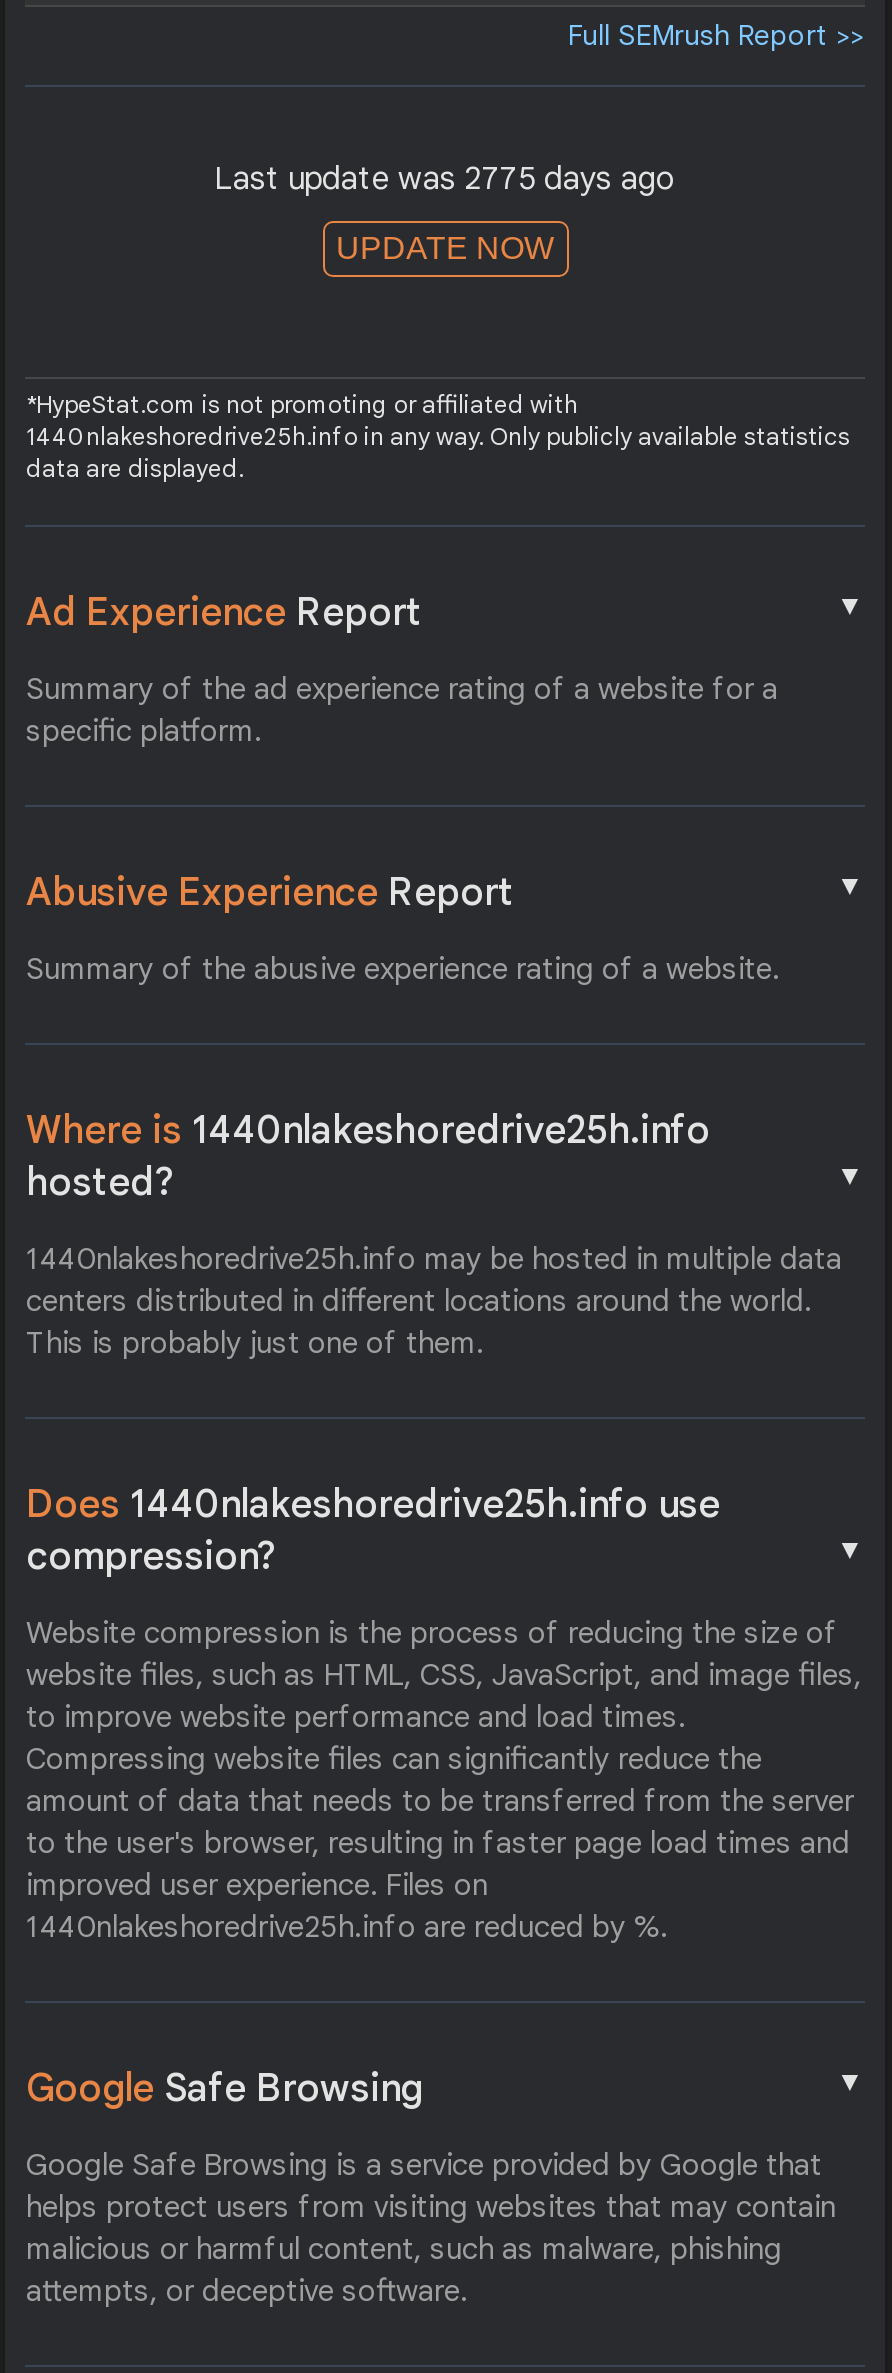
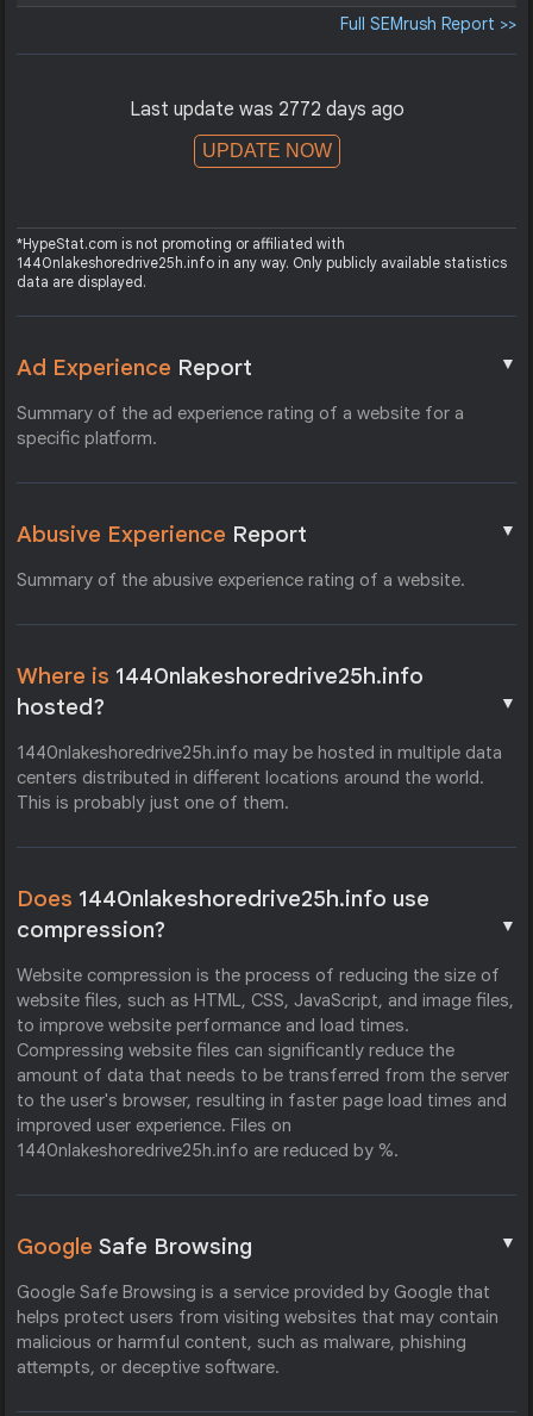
- Last update was 2775 days ago
+ Last update was 2772 days ago
